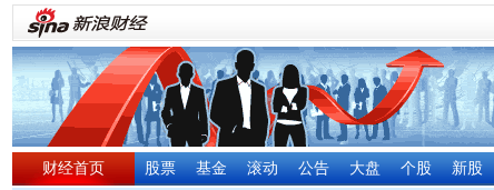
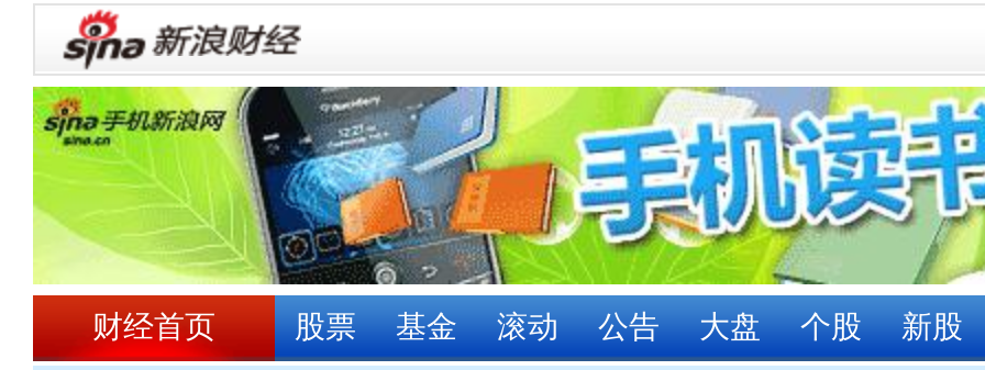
- [image]
+ [image]
